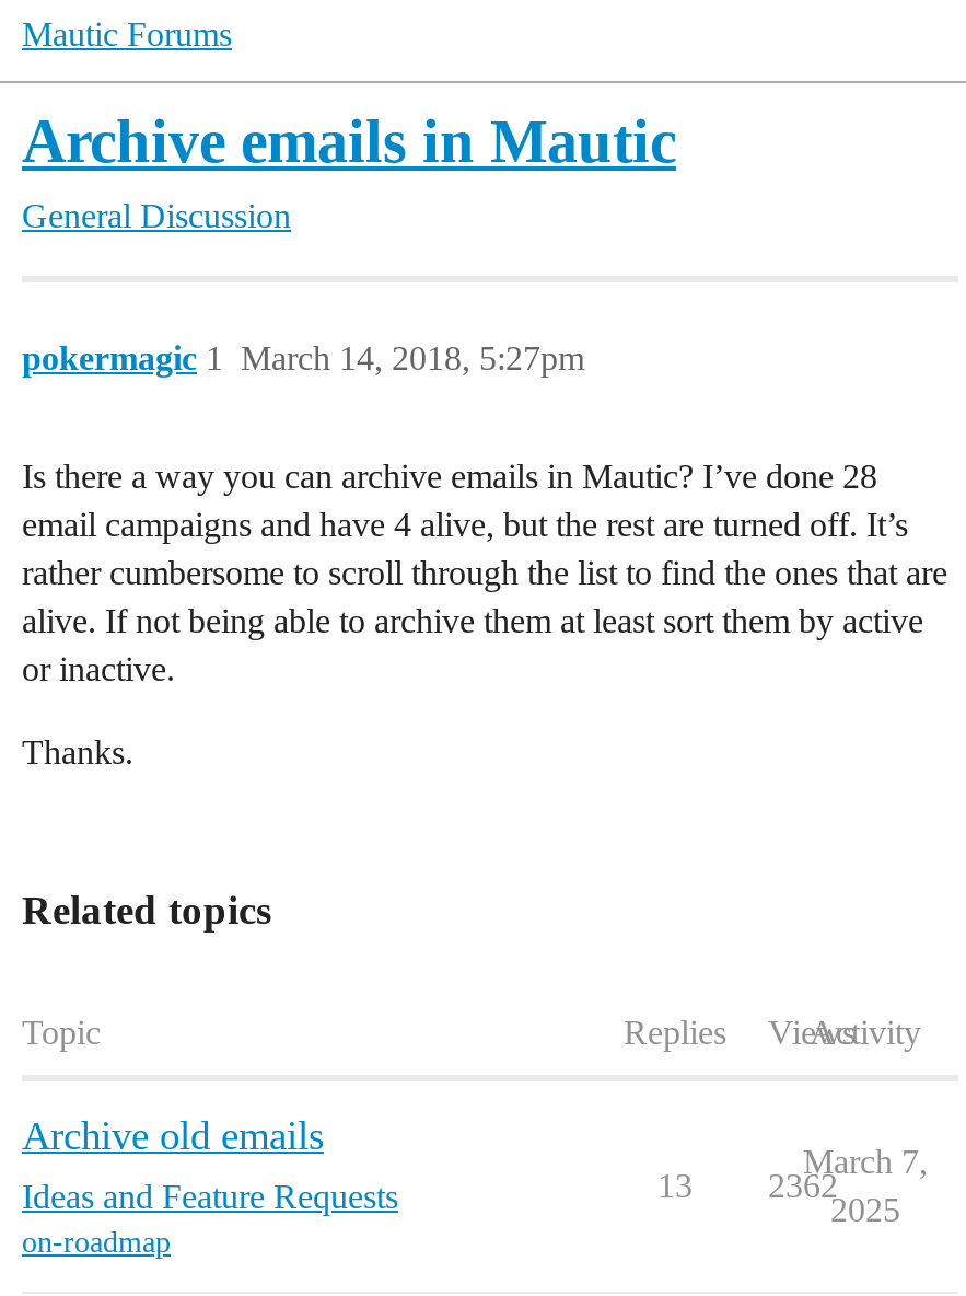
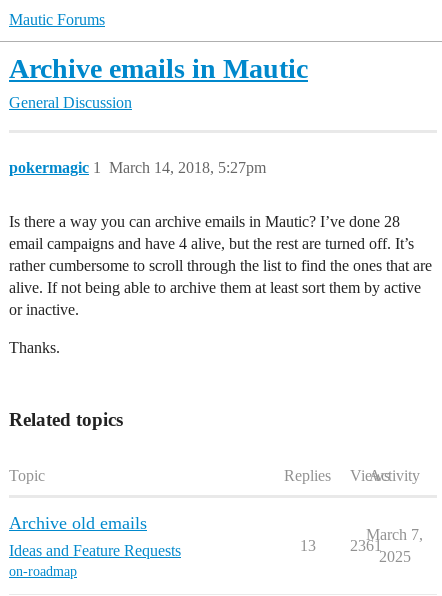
- 2362
+ 2361
